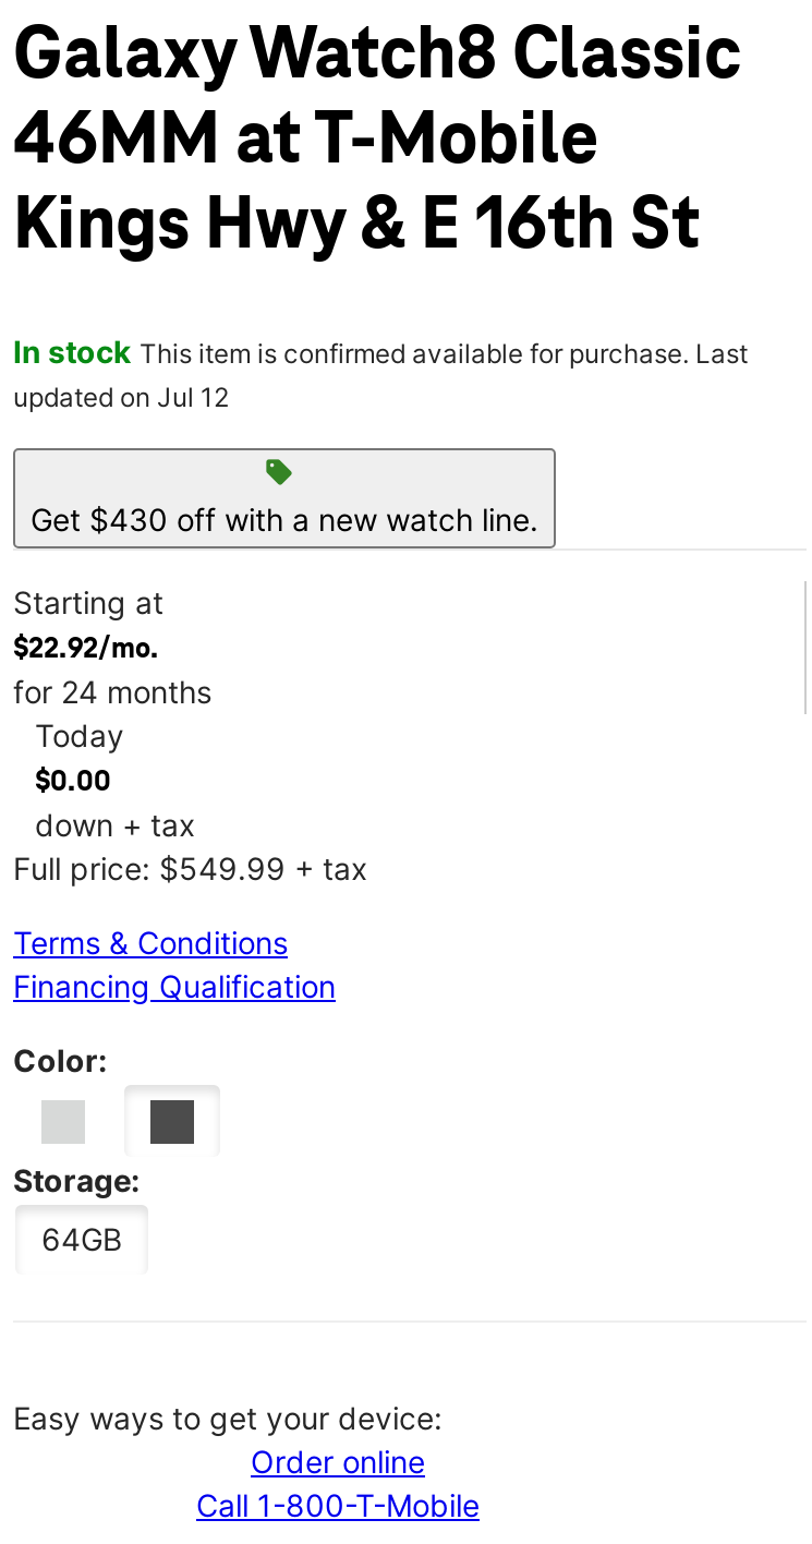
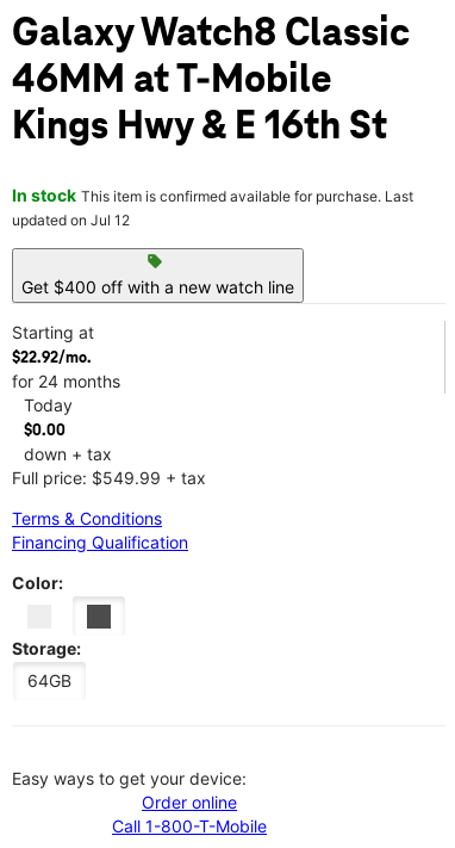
- Get $430 off with a new watch line.
+ Get $400 off with a new watch line
